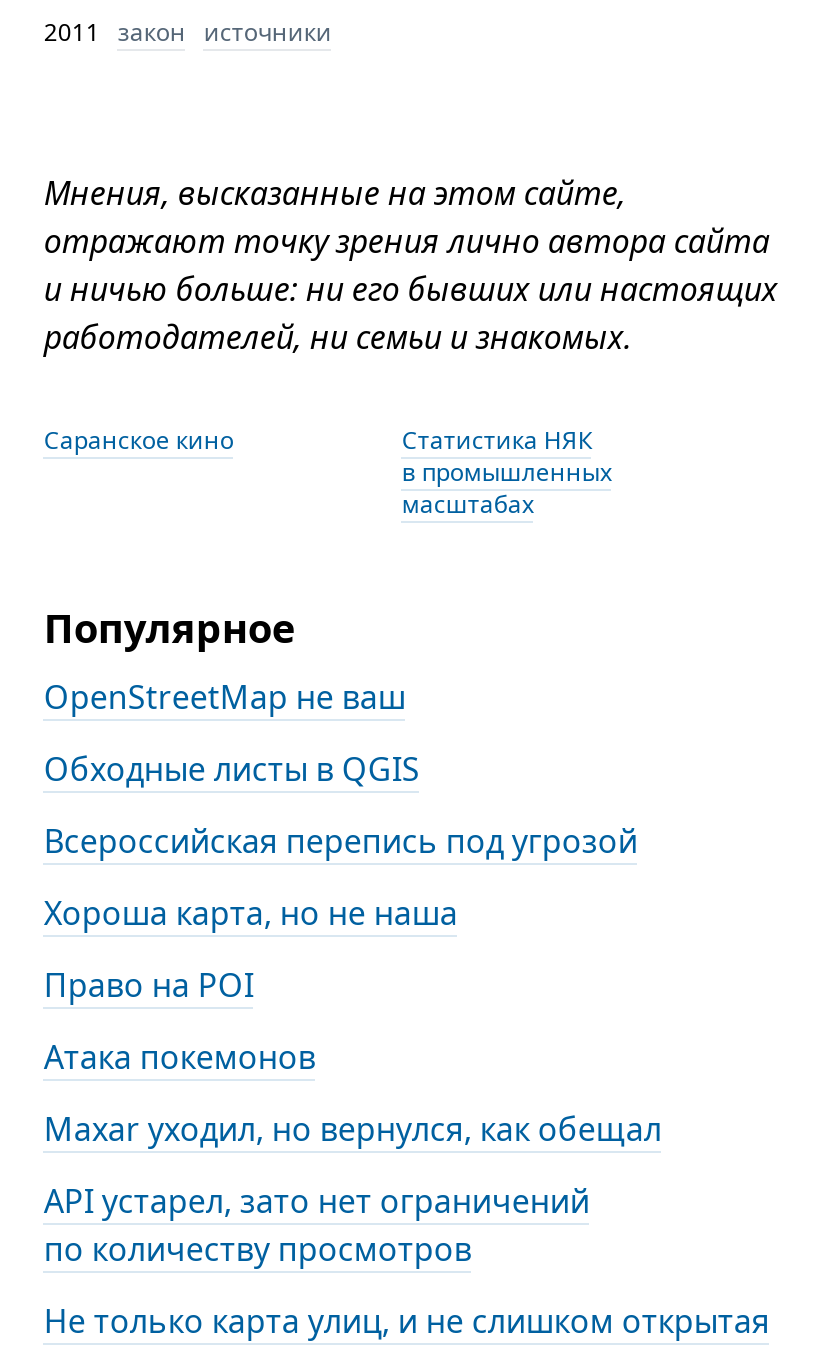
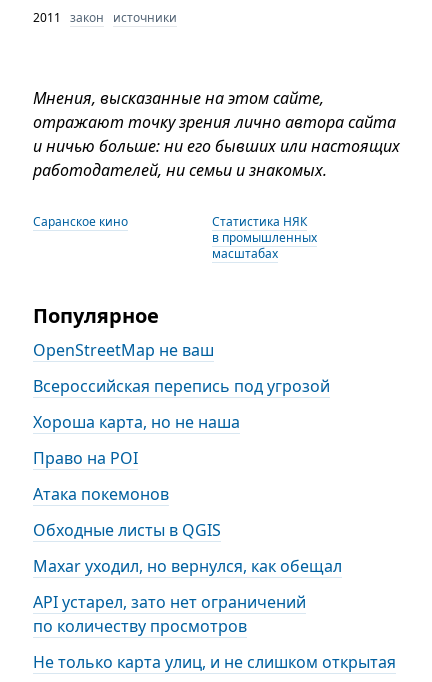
moved down: Обходные листы в QGIS

moved up: Всероссийская перепись под угрозой | Хороша карта, но не наша | Право на POI | Атака покемонов
